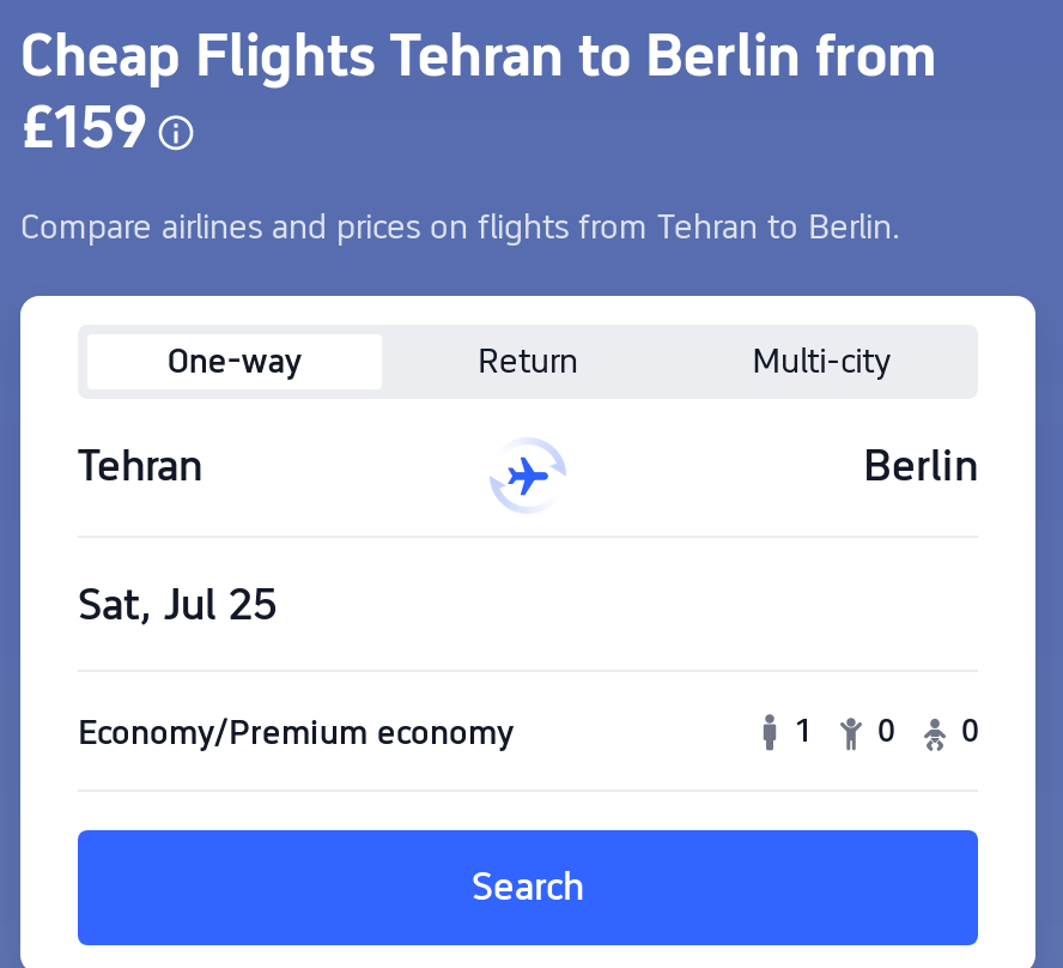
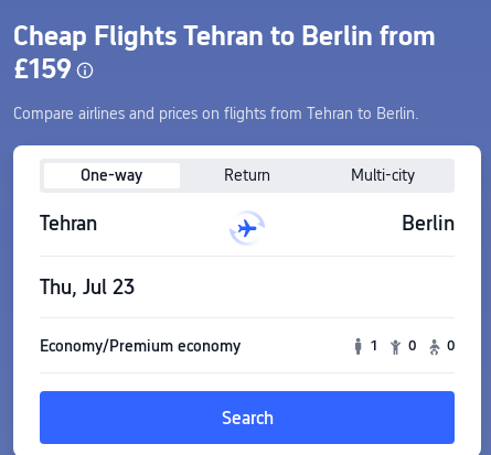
- Sat, Jul 25
+ Thu, Jul 23
